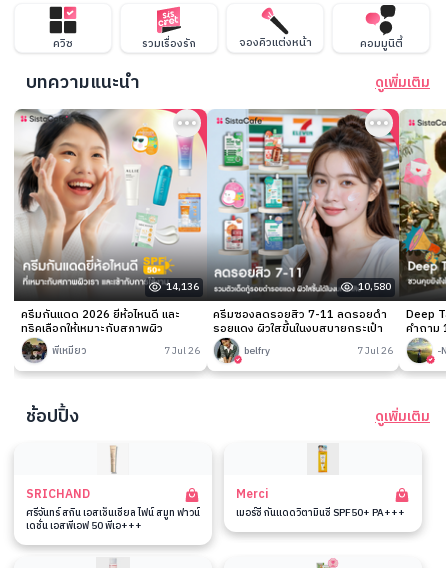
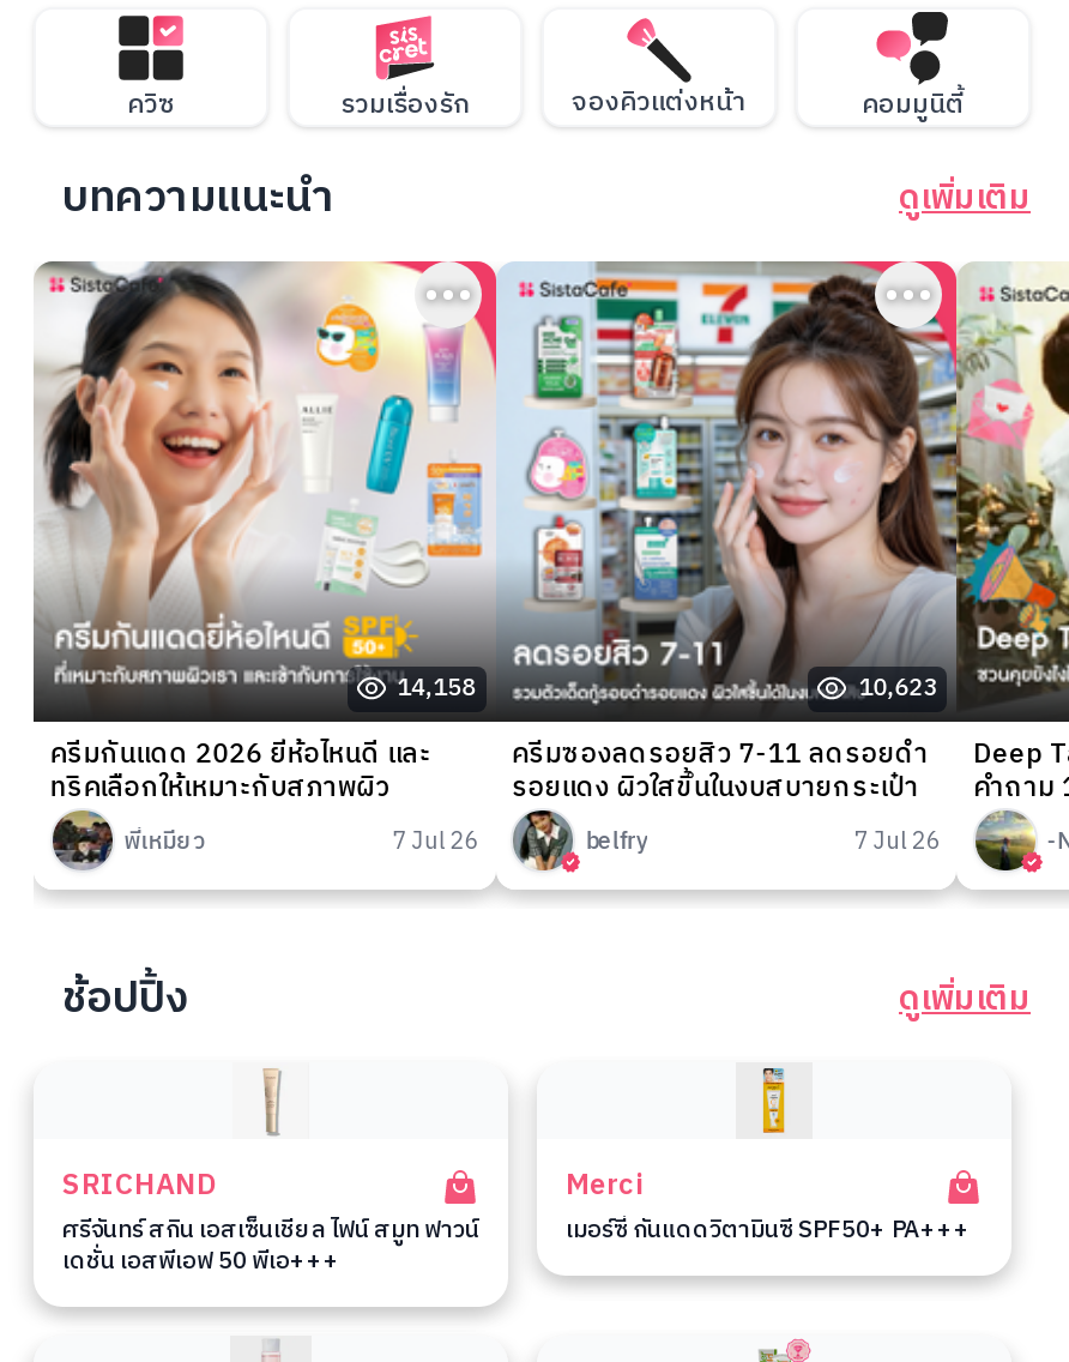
- 14,136
+ 14,158

- 10,580
+ 10,623
